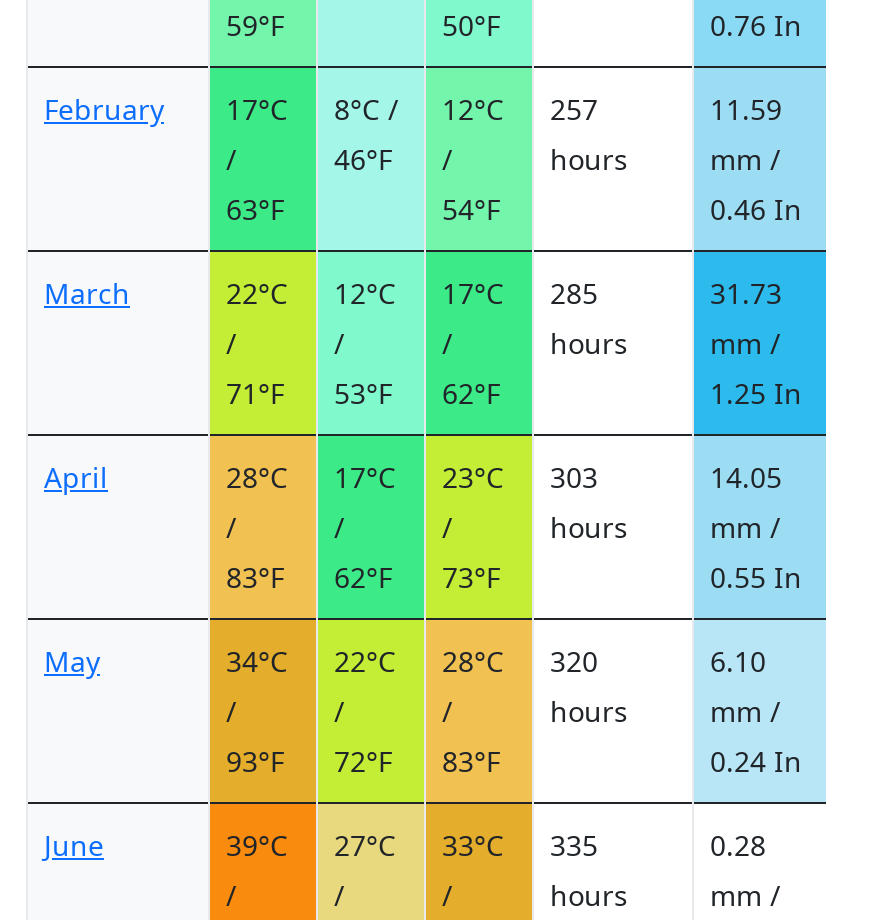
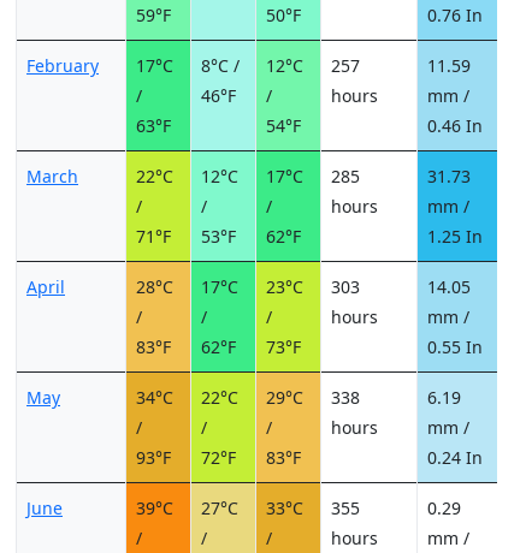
- 28°C
+ 29°C

- 320
+ 338

- 6.10
+ 6.19

- 39°C 27°C 33°C 335
+ 39°C 27°C 33°C 355

- 0.28
+ 0.29
